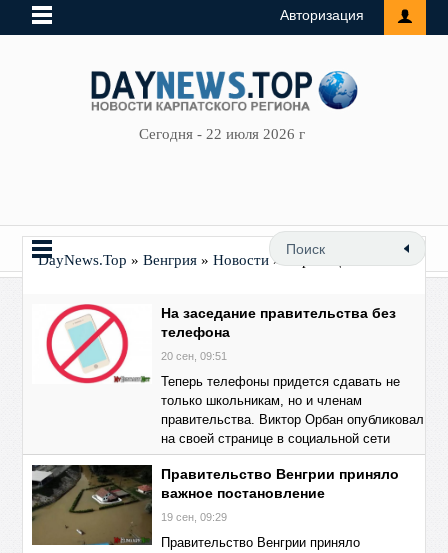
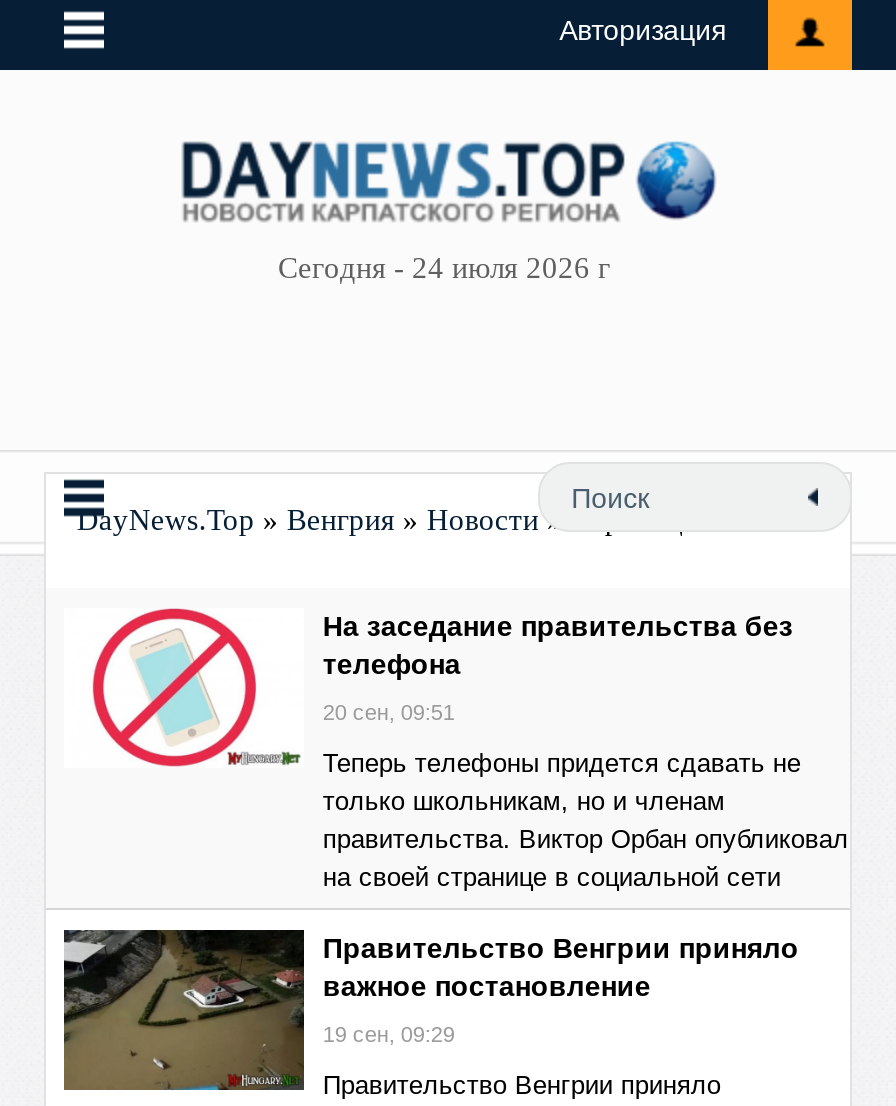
- Сегодня - 22 июля 2026 г
+ Сегодня - 24 июля 2026 г
